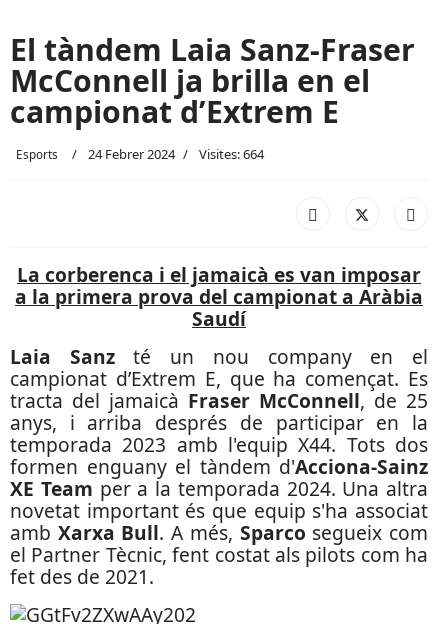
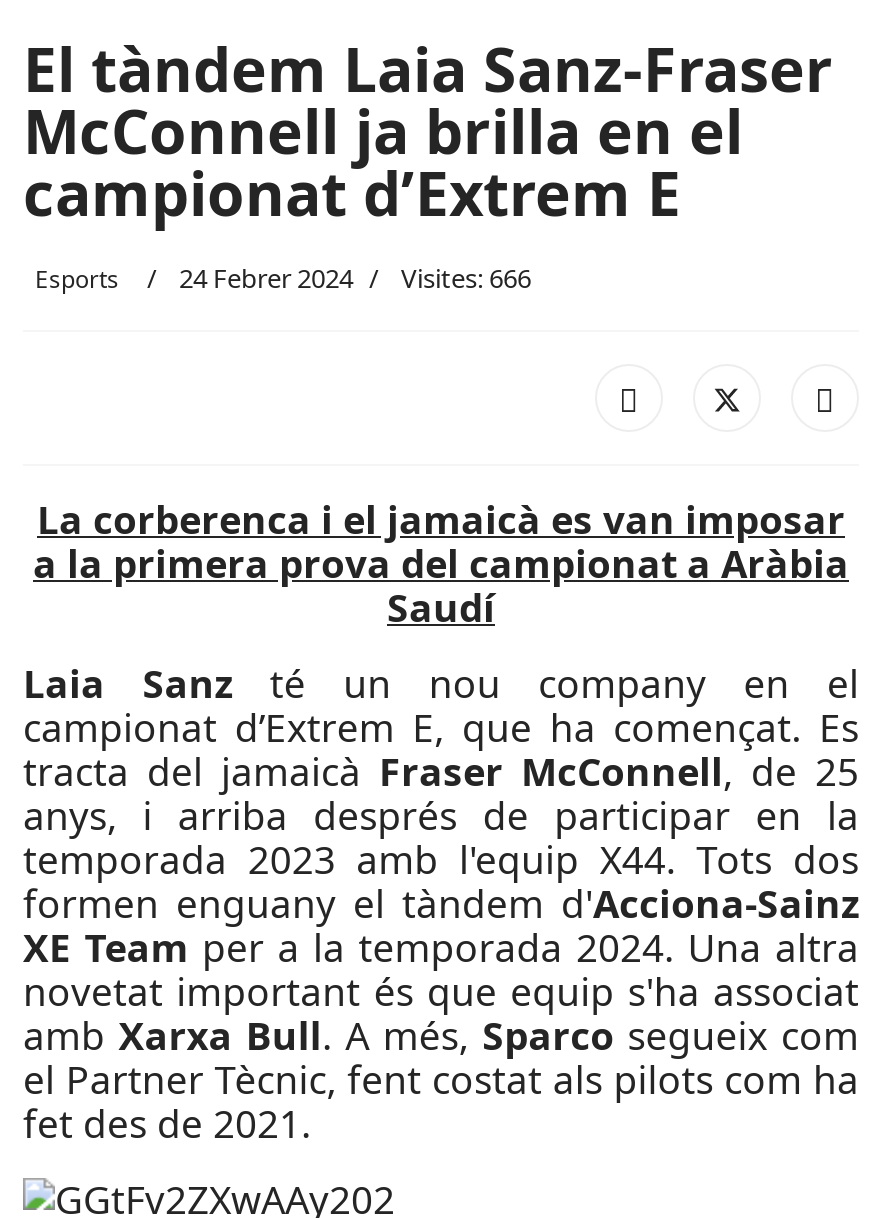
- Esports 24 Febrer 2024 Visites: 664
+ Esports 24 Febrer 2024 Visites: 666
